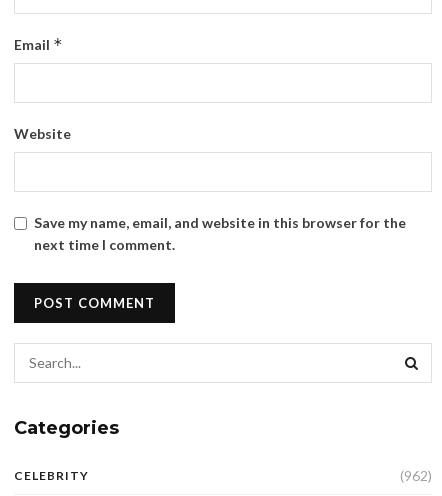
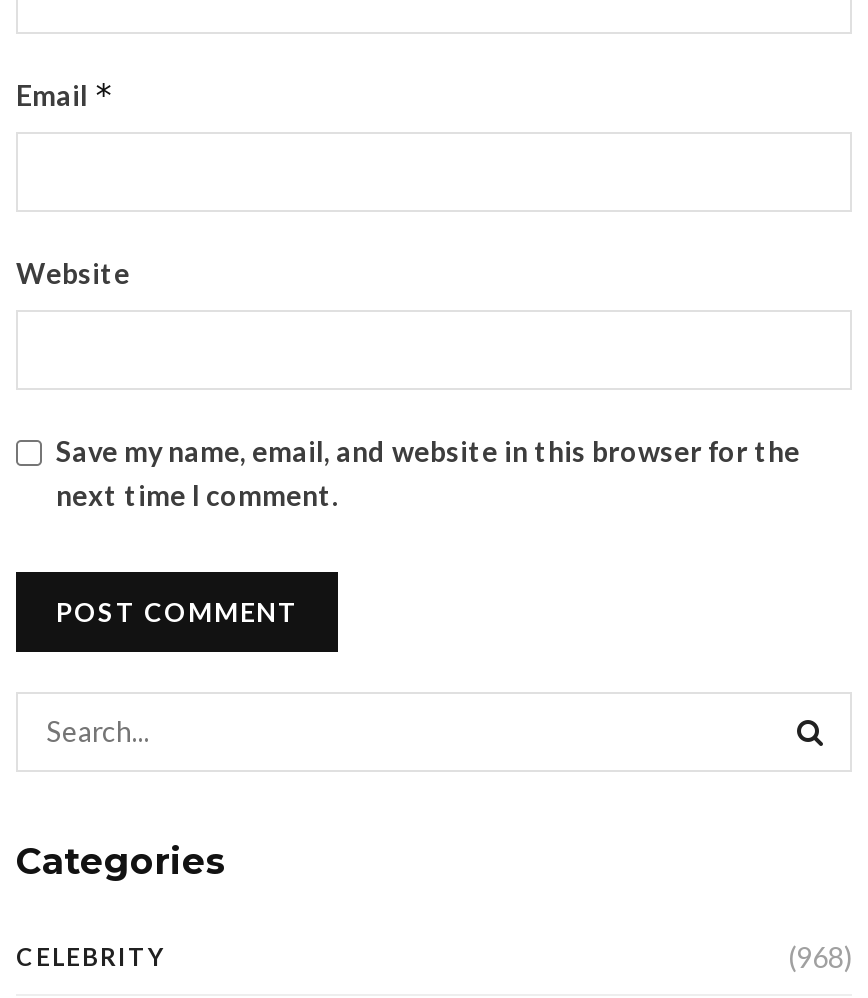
- (962)
+ (968)
